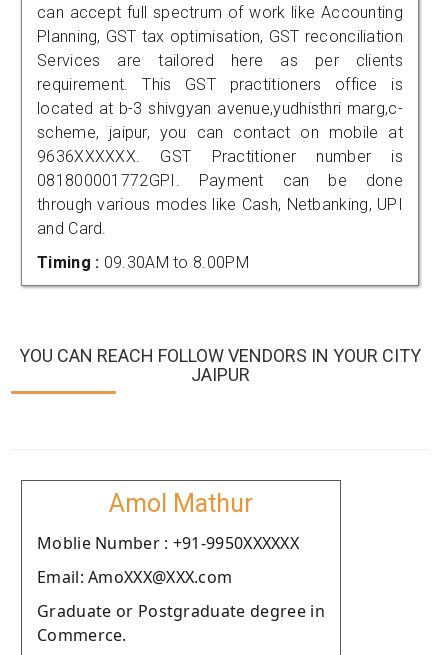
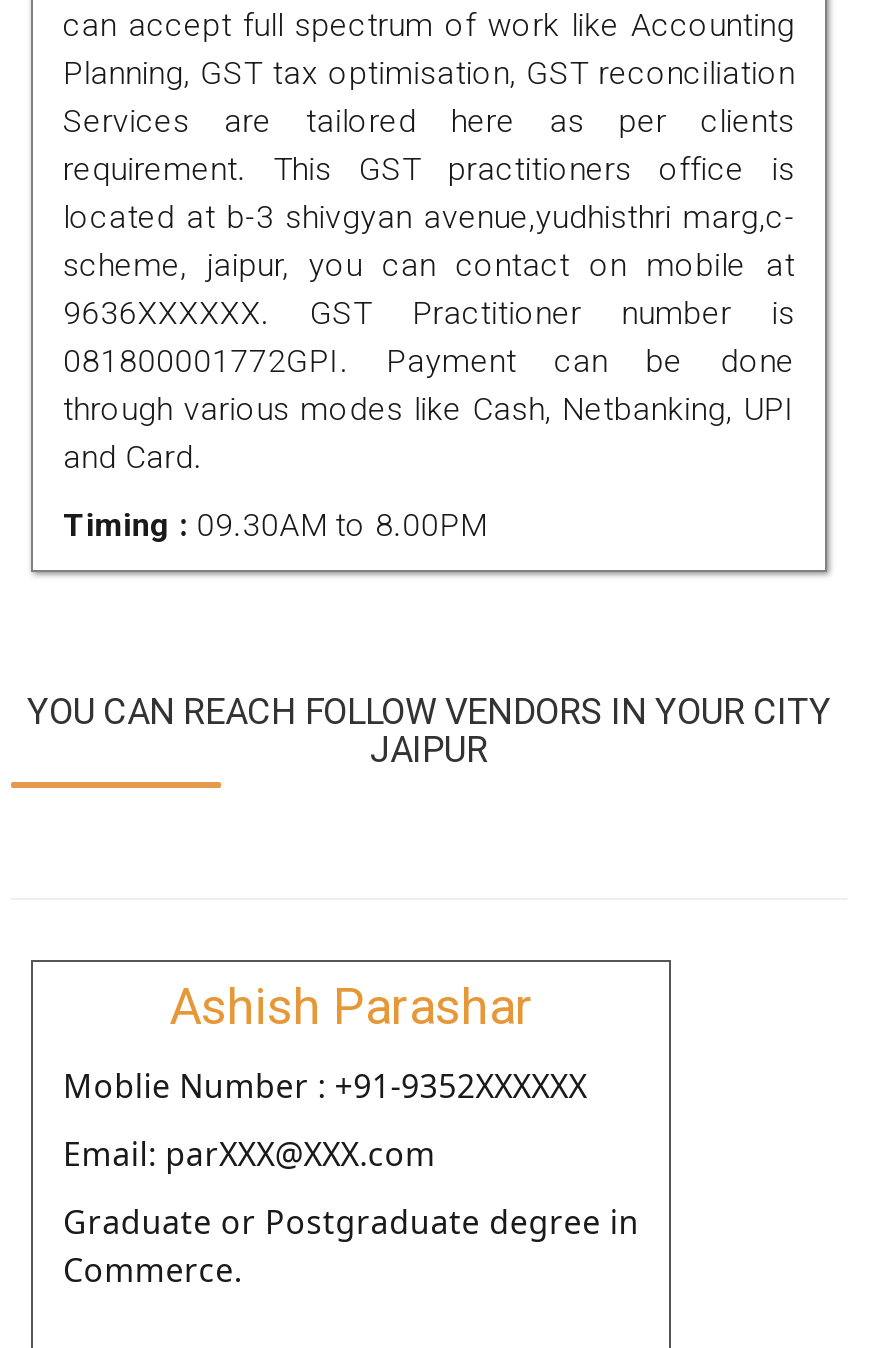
- Amol Mathur
+ Ashish Parashar

- Moblie Number : +91-9950XXXXXX
+ Moblie Number : +91-9352XXXXXX

- Email: AmoXXX@XXX.com
+ Email: parXXX@XXX.com
